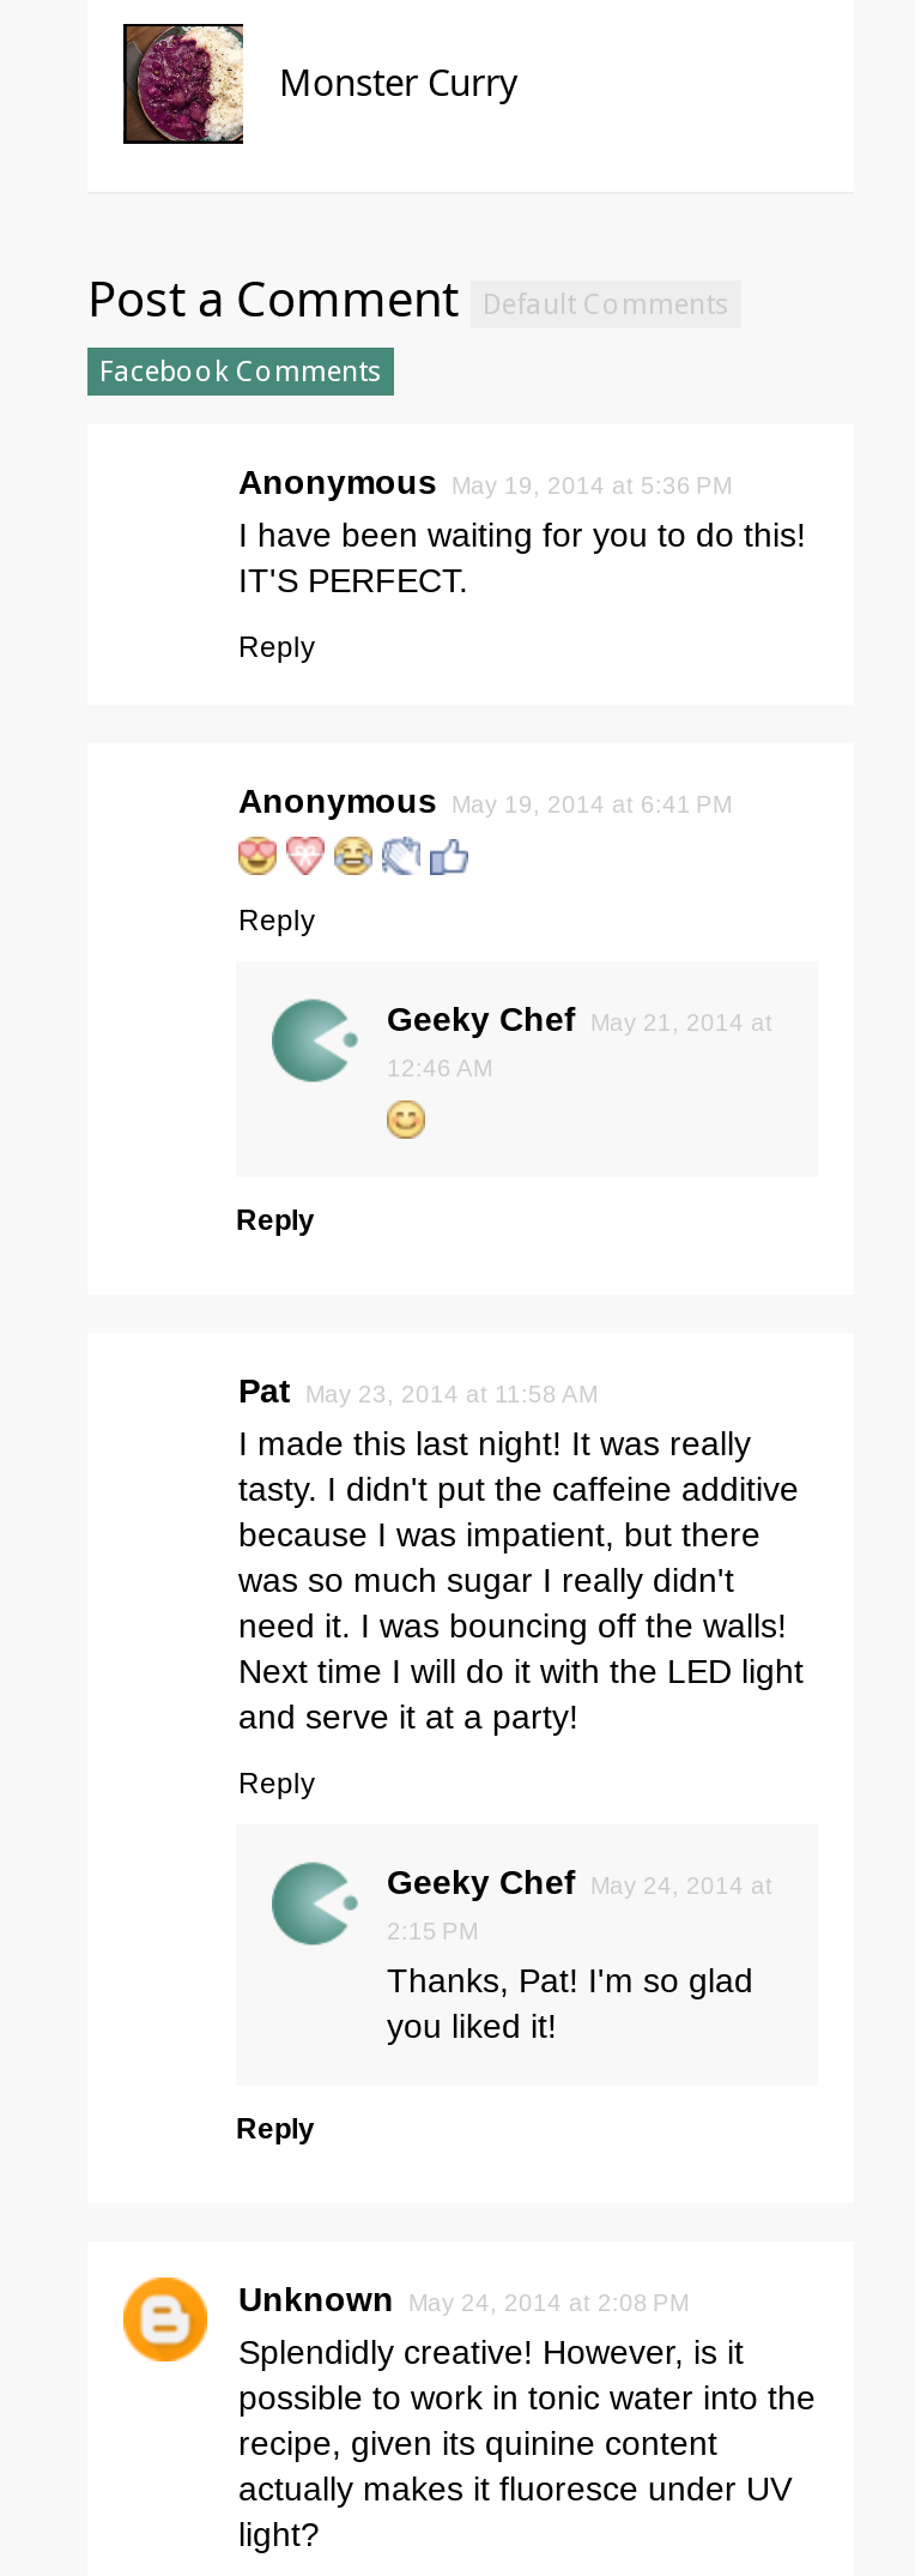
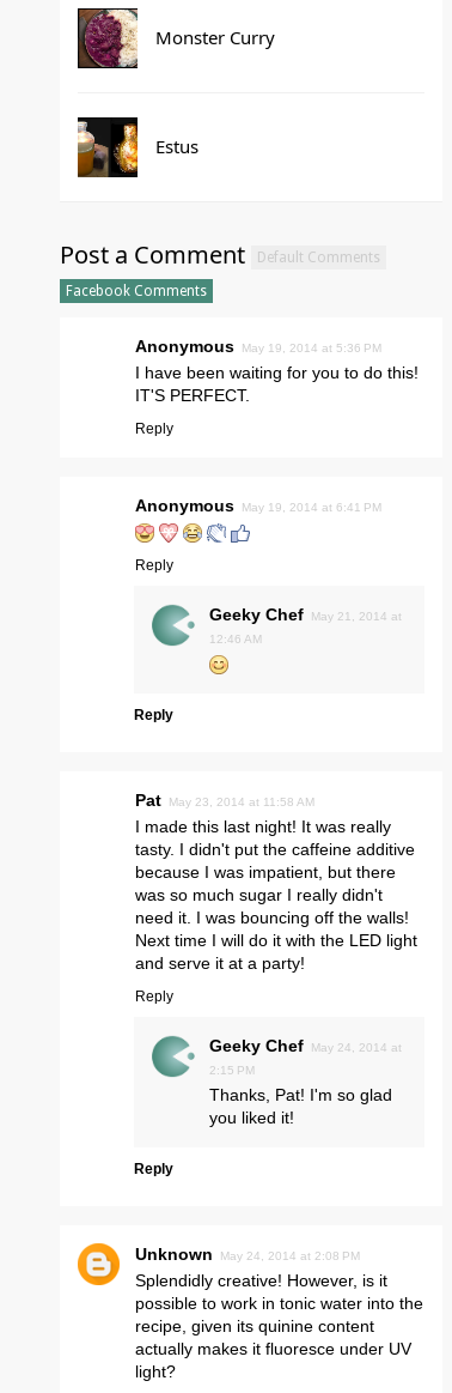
+ [image]
+ Estus
